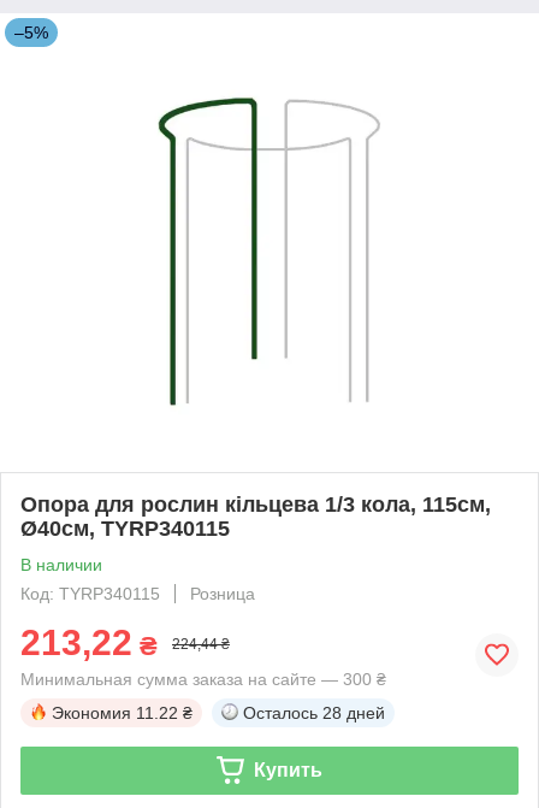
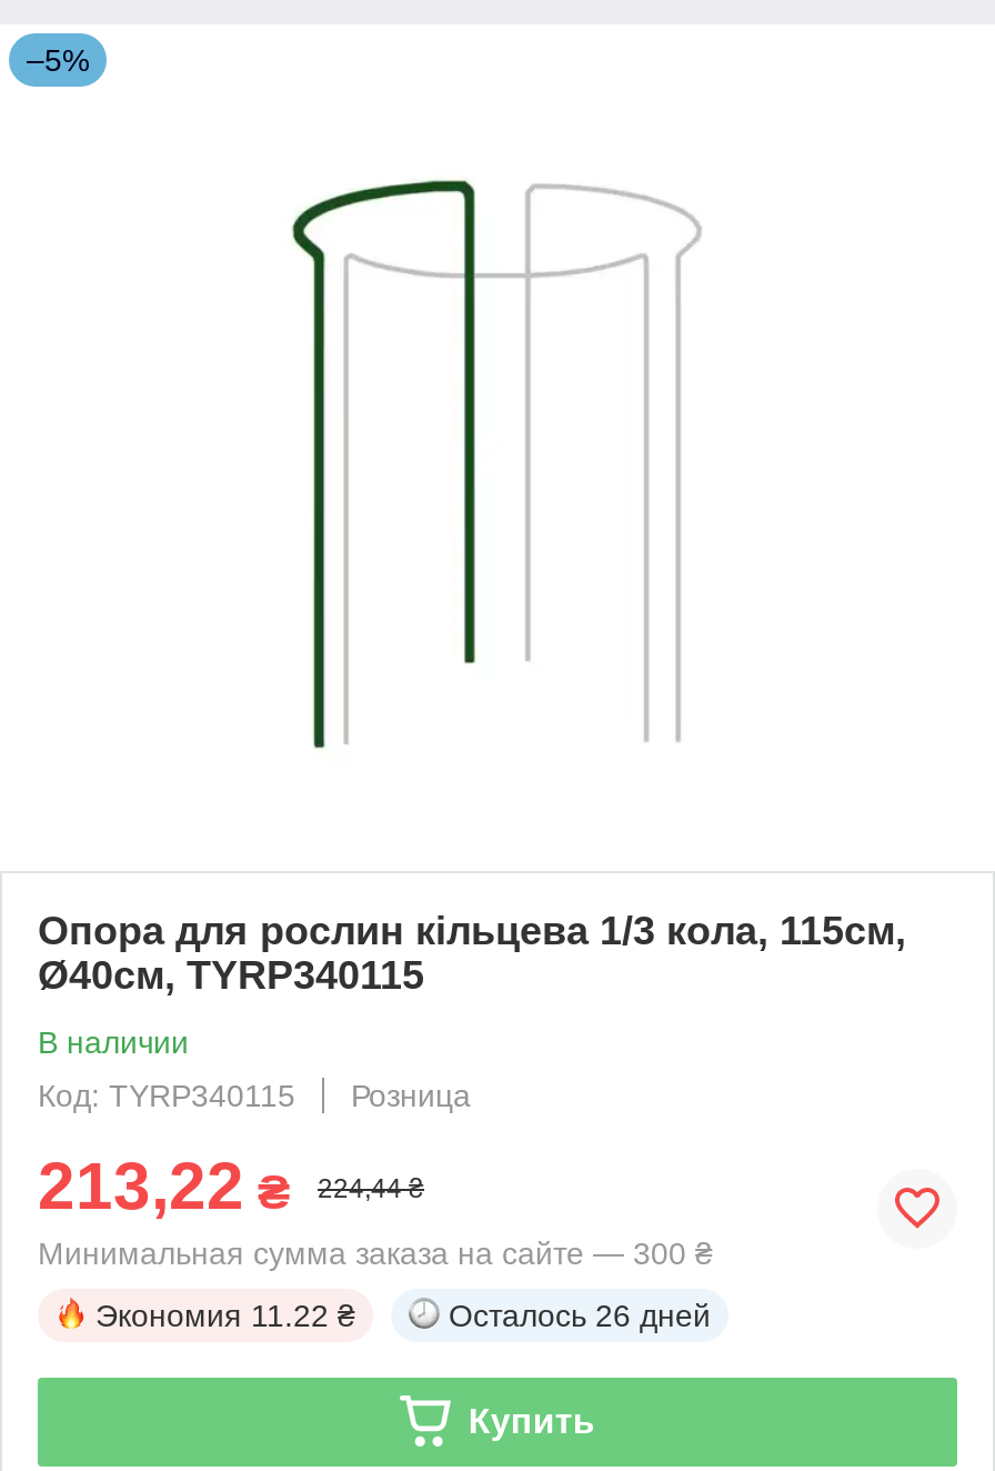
- Осталось 28 дней
+ Осталось 26 дней
